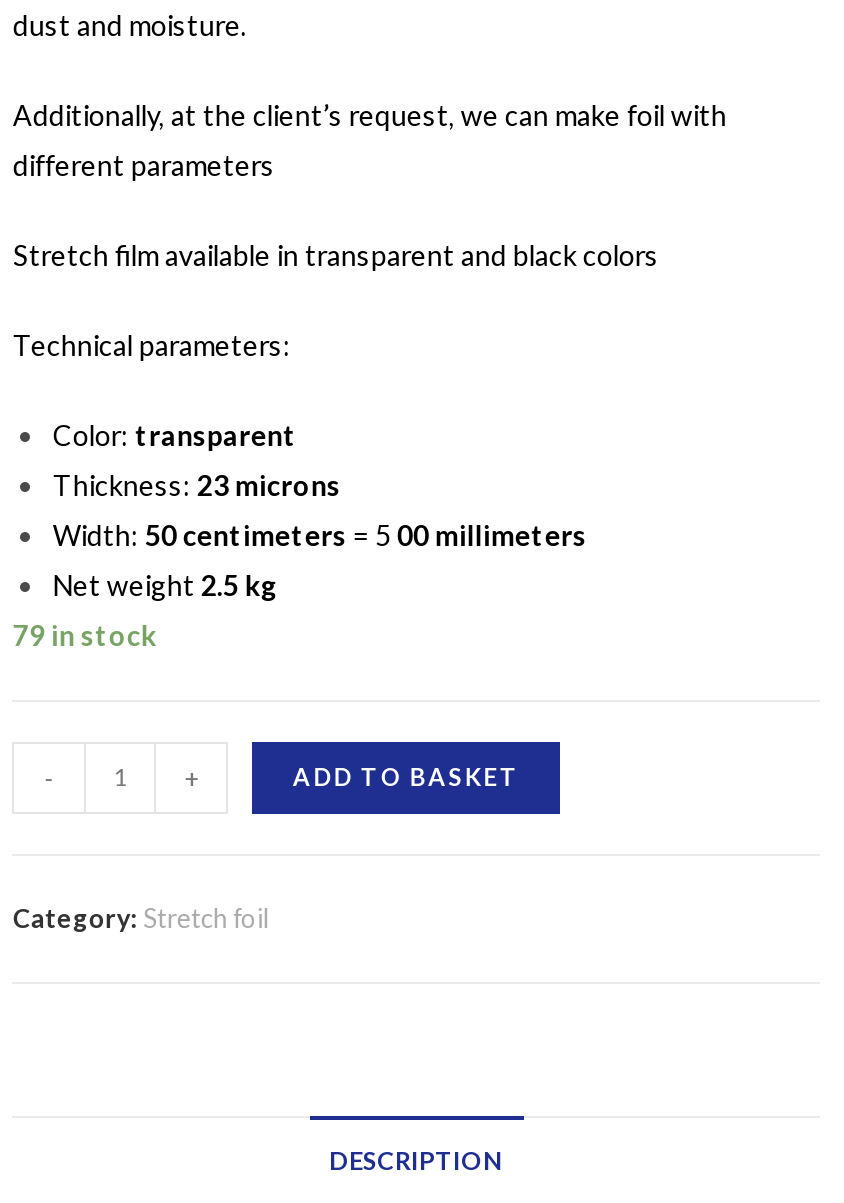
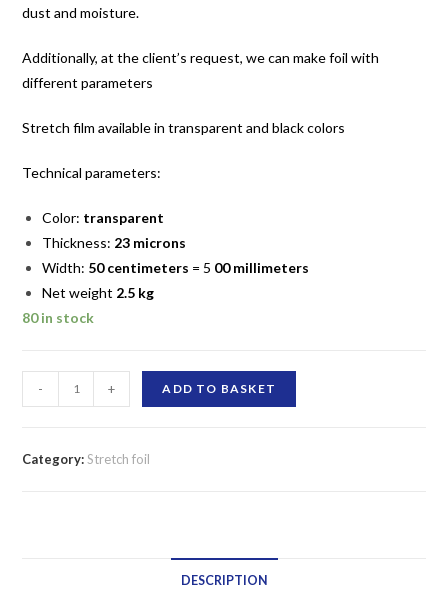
- 79 in stock
+ 80 in stock
